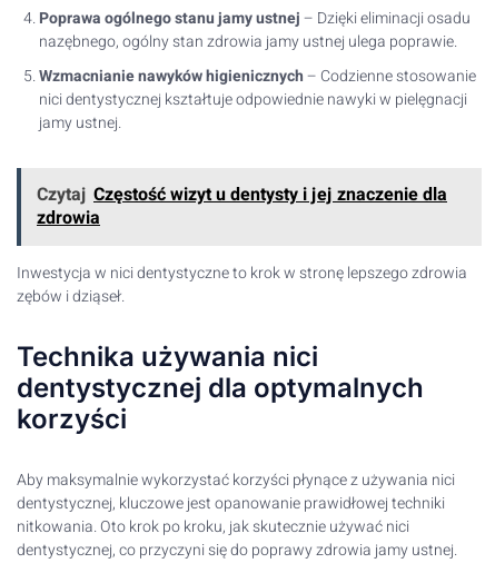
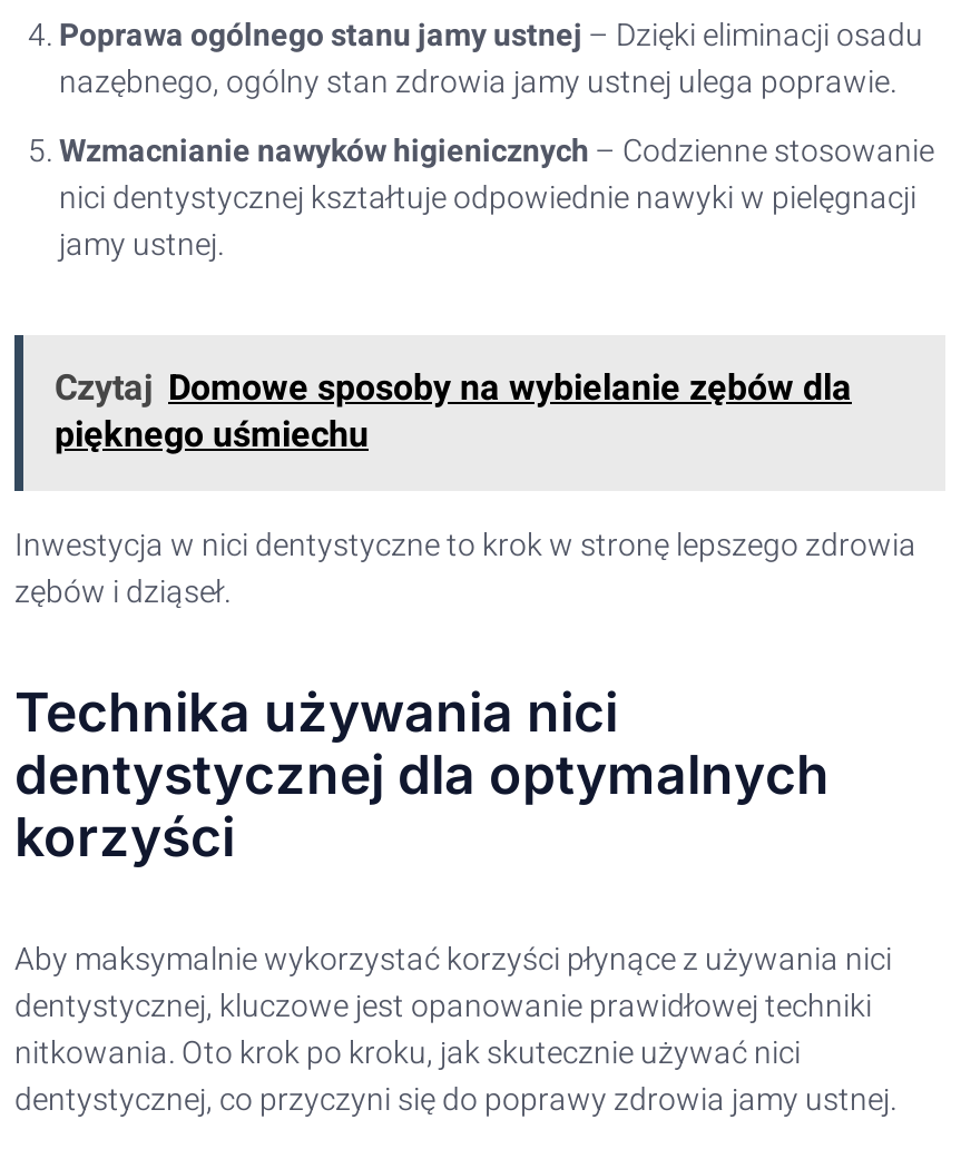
- Czytaj Częstość wizyt u dentysty i jej znaczenie dla
- zdrowia
+ Czytaj Domowe sposoby na wybielanie zębów dla
+ pięknego uśmiechu
